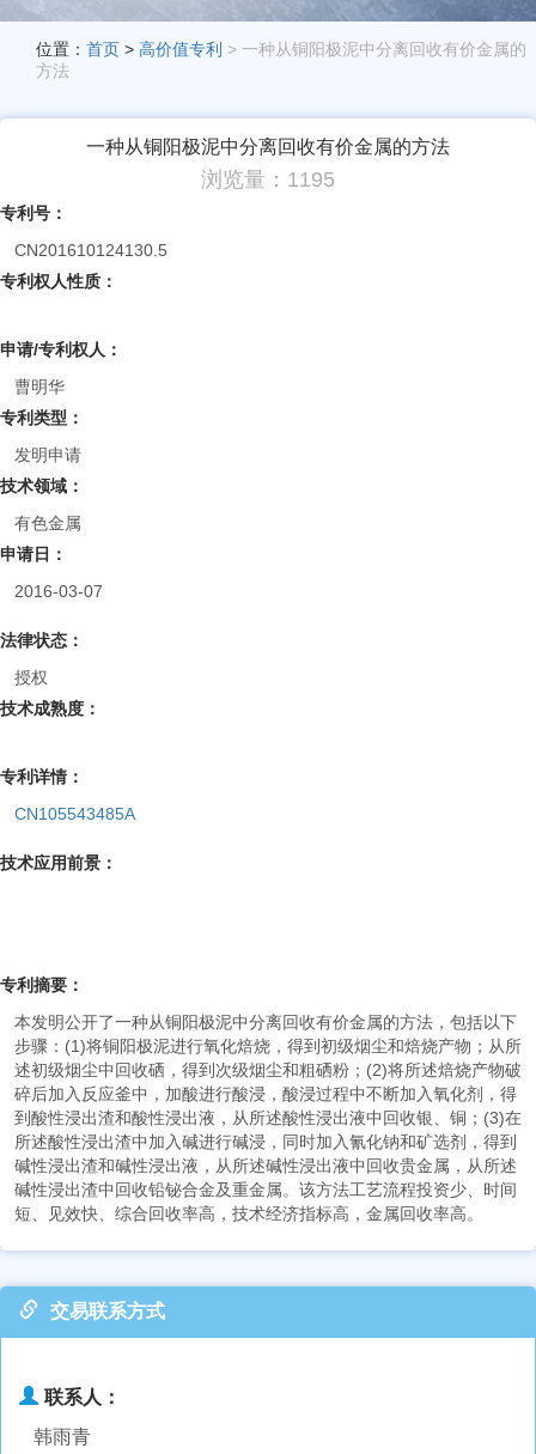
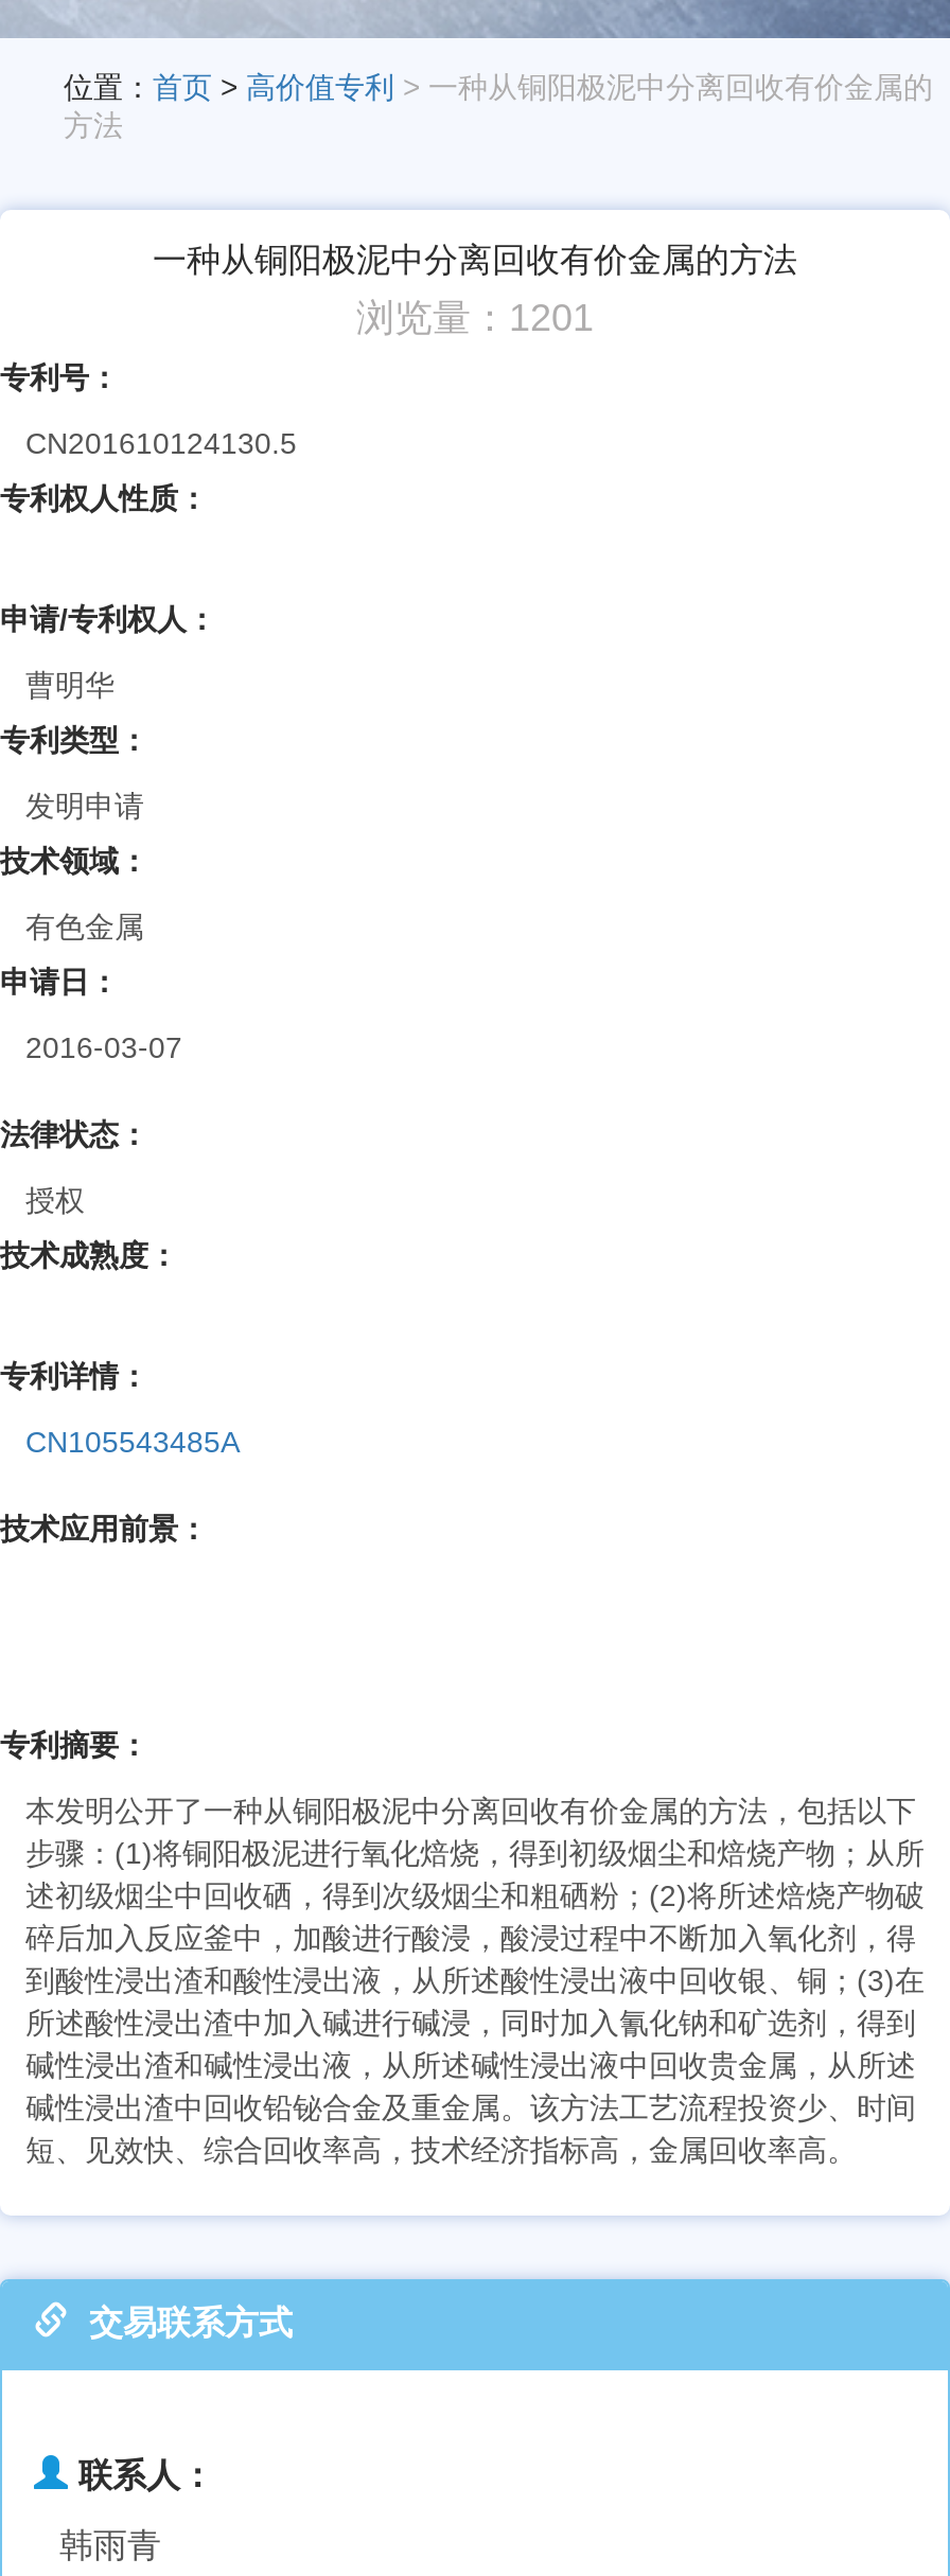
- 浏览量：1195
+ 浏览量：1201
